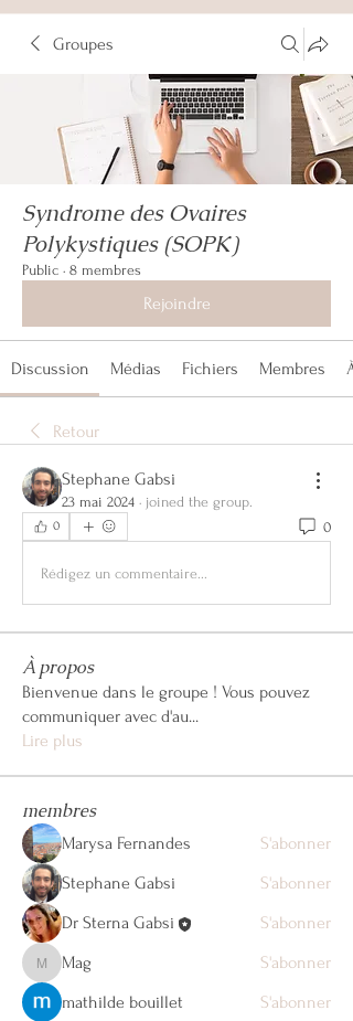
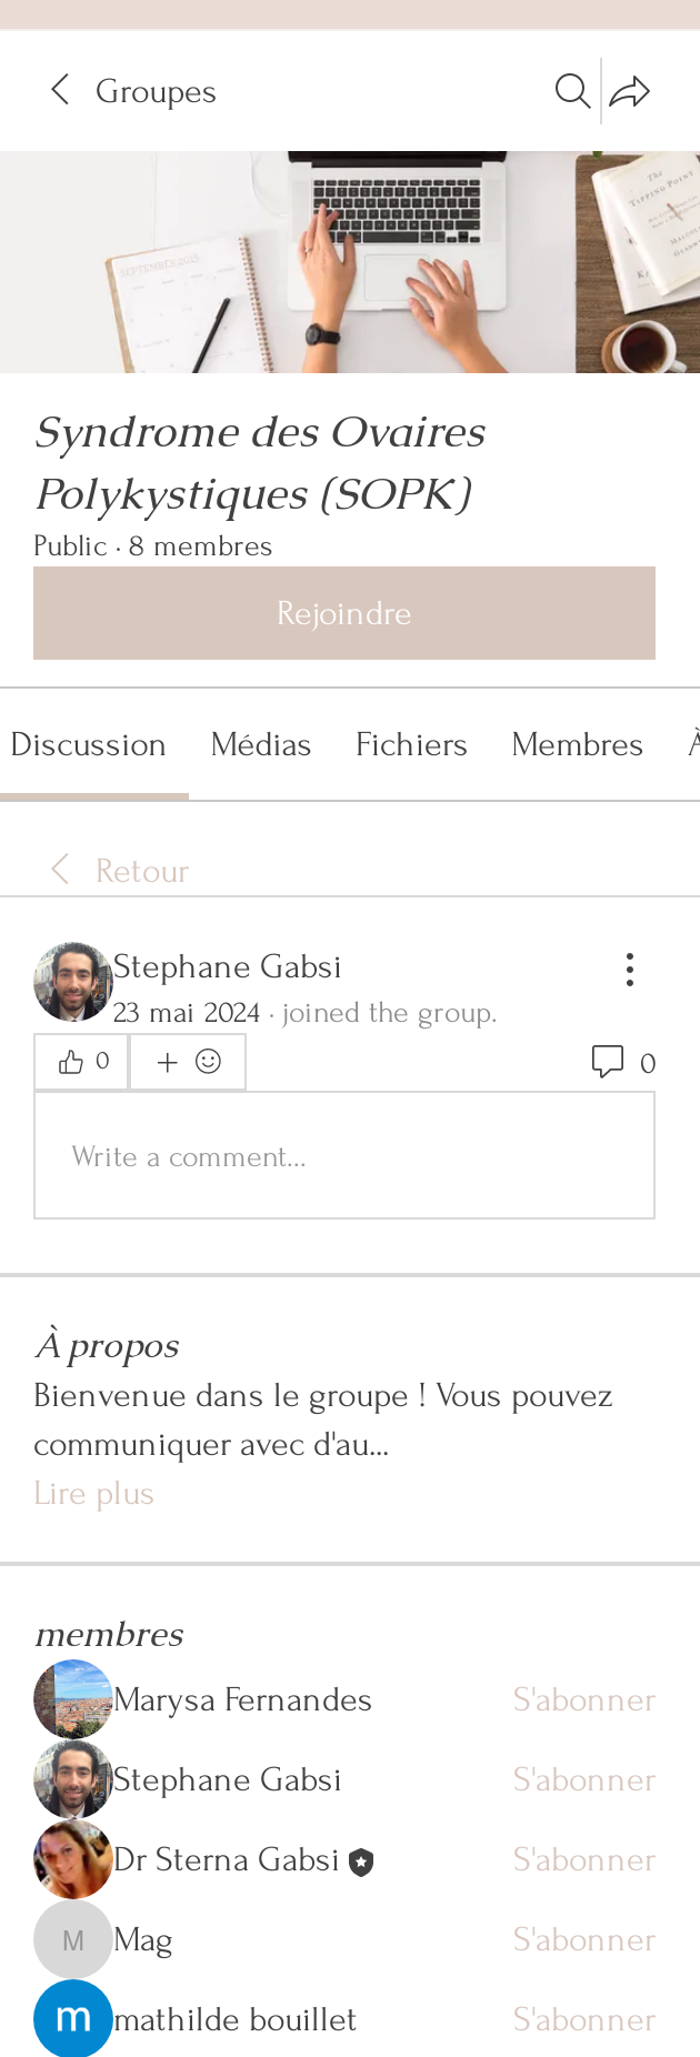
- Rédigez un commentaire...
+ Write a comment...
